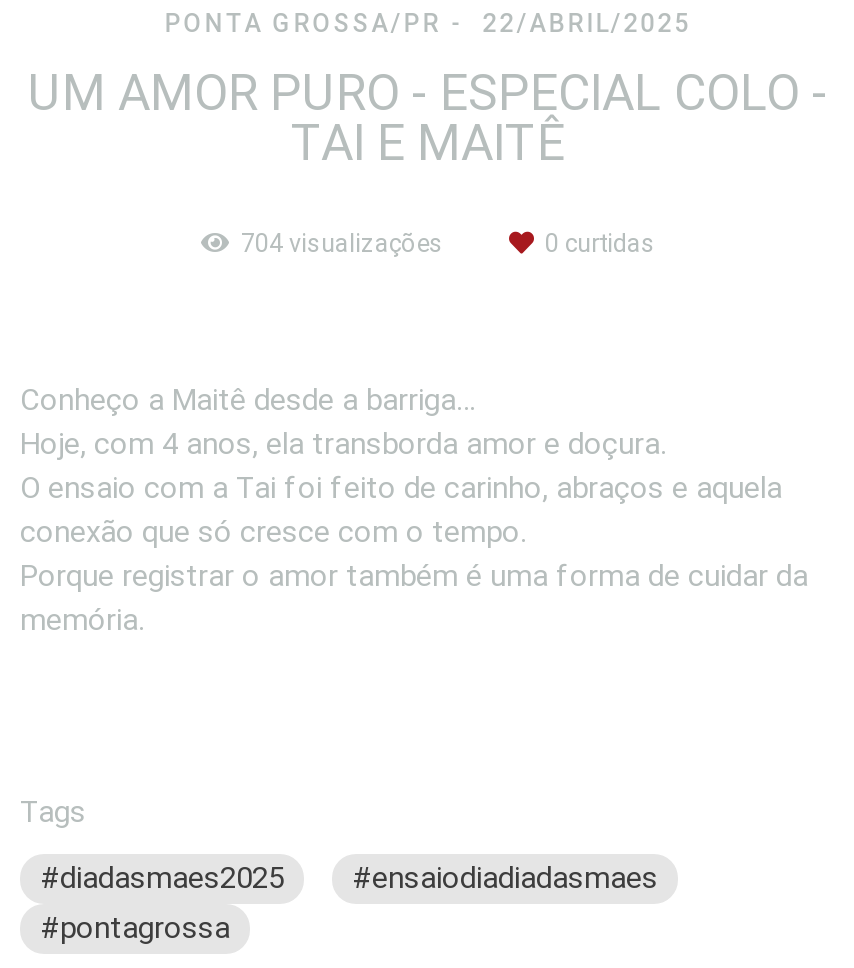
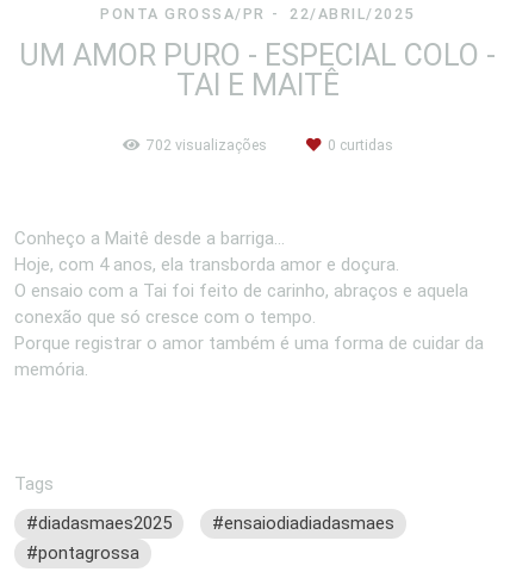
- 704 visualizações
+ 702 visualizações
